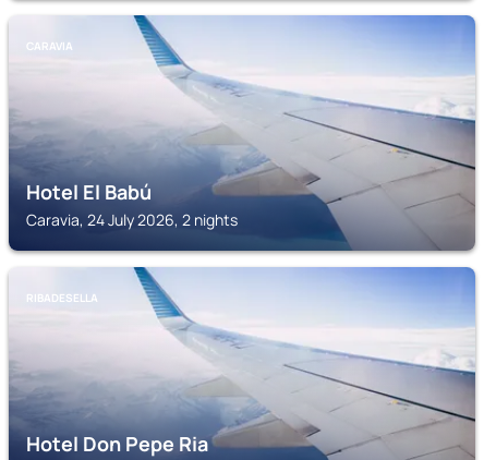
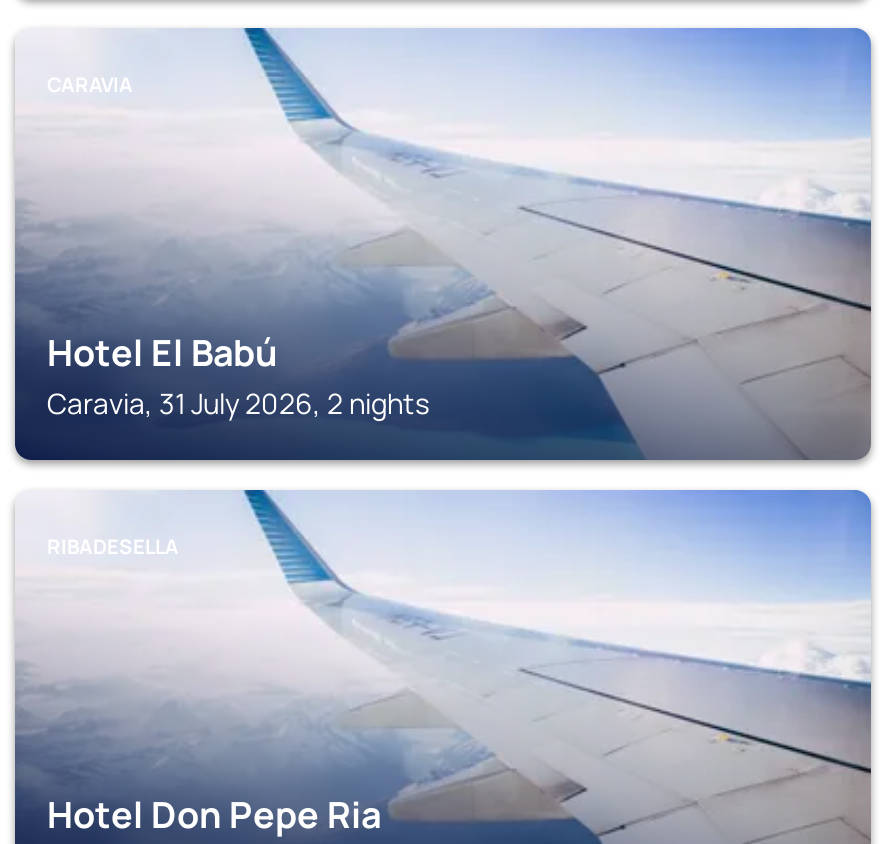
- Caravia, 24 July 2026, 2 nights
+ Caravia, 31 July 2026, 2 nights
